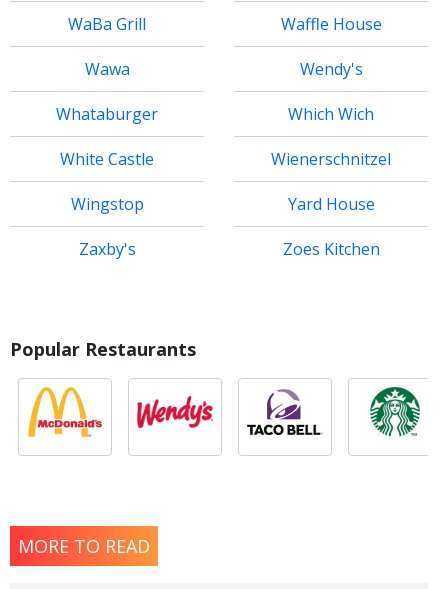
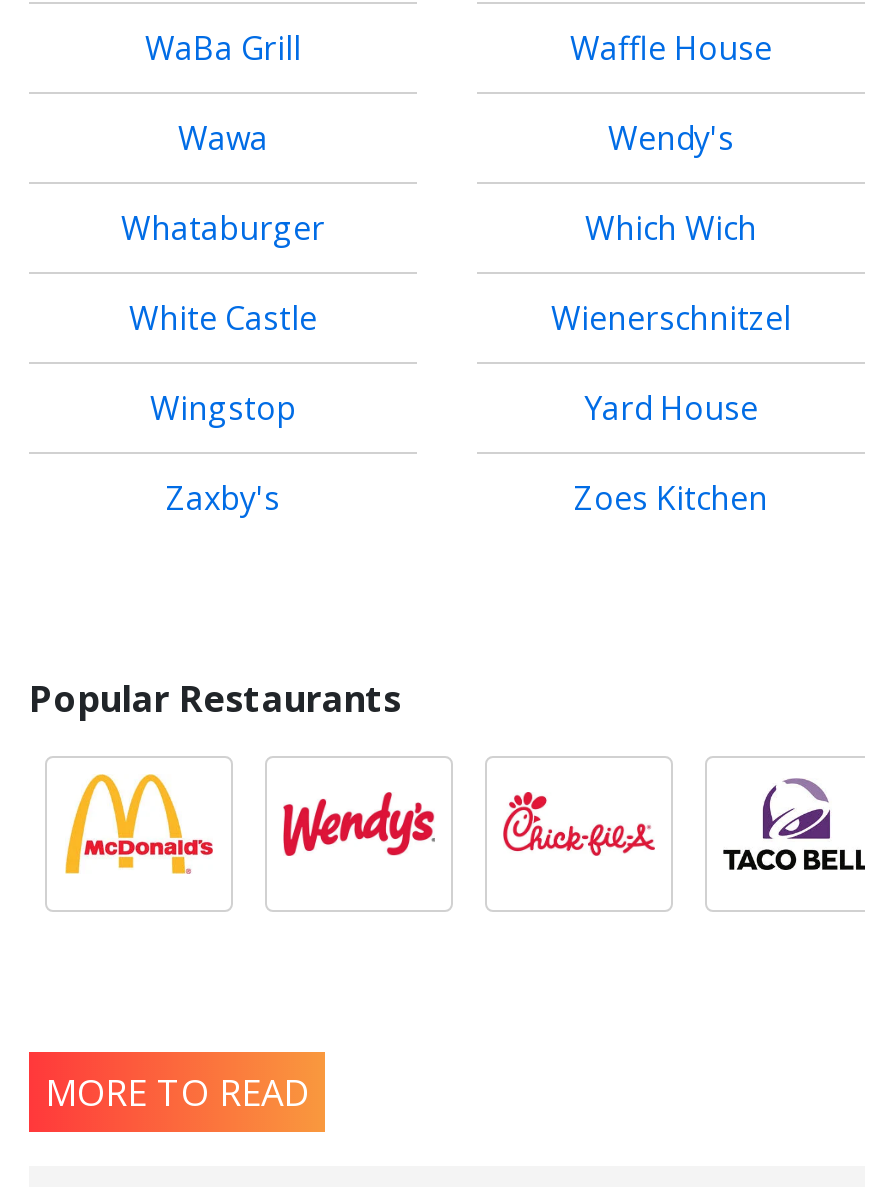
- [image]
+ [image]

- [image]
+ [image]
